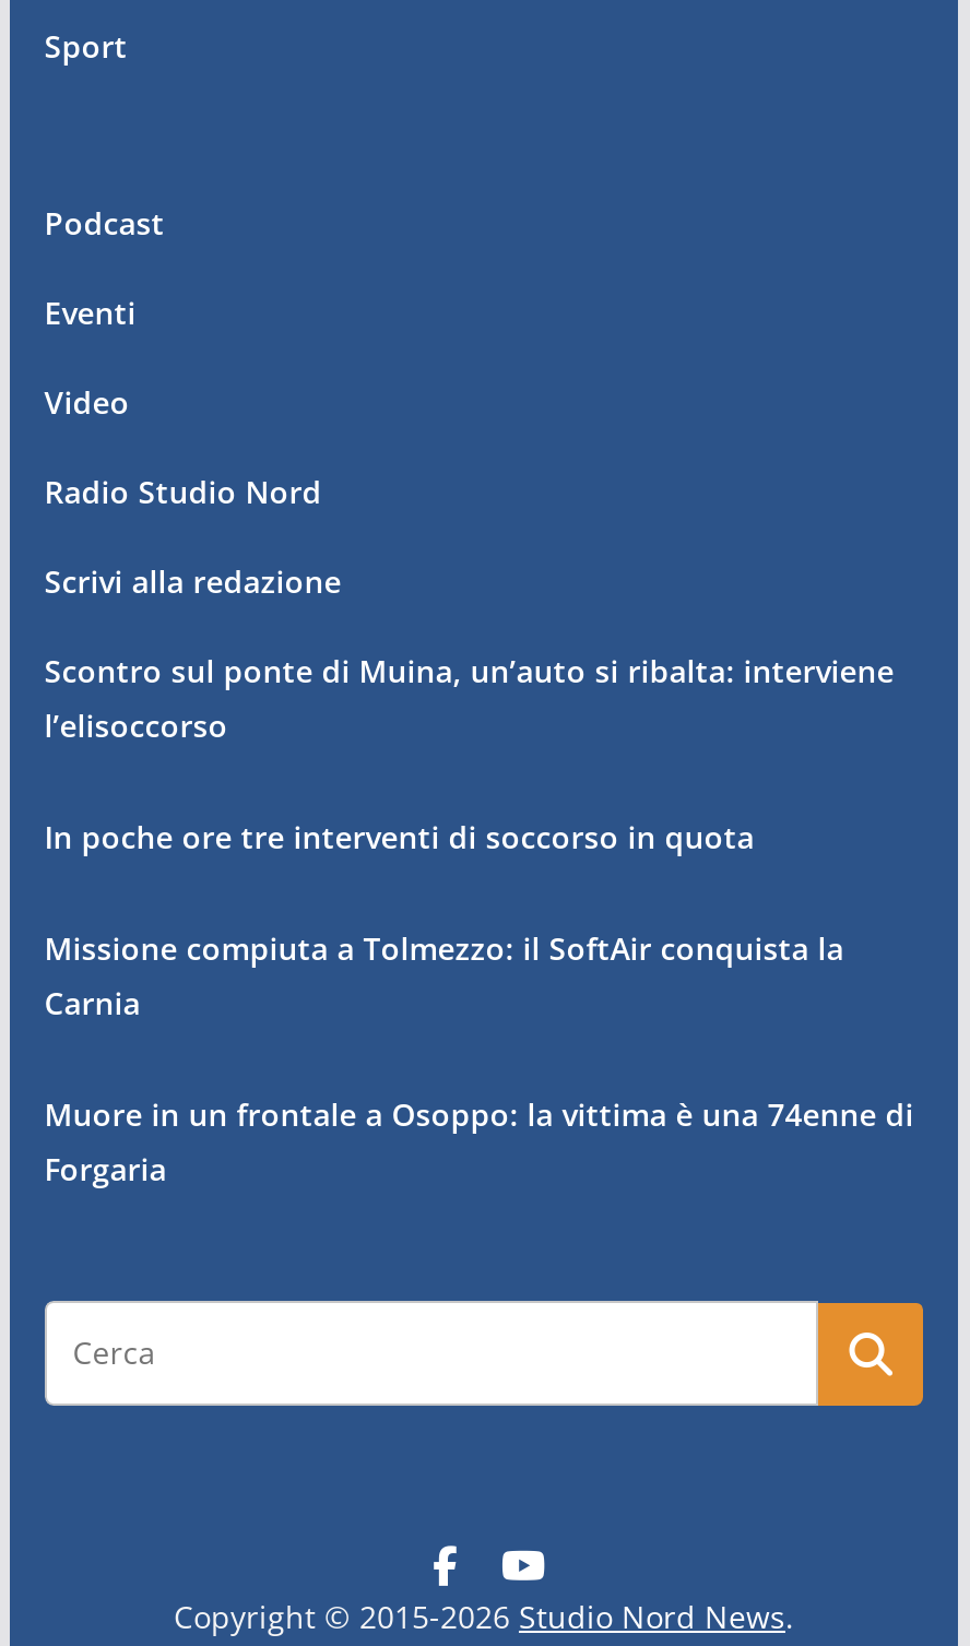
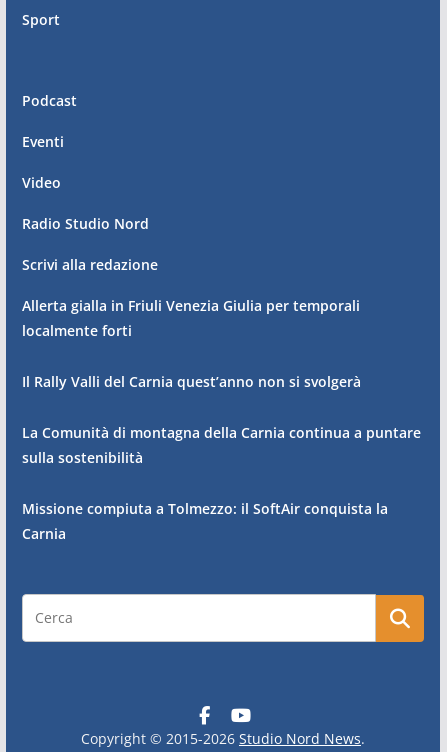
- Scontro sul ponte di Muina, un’auto si ribalta: interviene
- l’elisoccorso
- In poche ore tre interventi di soccorso in quota
+ Allerta gialla in Friuli Venezia Giulia per temporali
+ localmente forti
+ Il Rally Valli del Carnia quest’anno non si svolgerà
+ La Comunità di montagna della Carnia continua a puntare
+ sulla sostenibilità

moved down: Missione compiuta a Tolmezzo: il SoftAir conquista la | Carnia

- Muore in un frontale a Osoppo: la vittima è una 74enne di
- Forgaria
